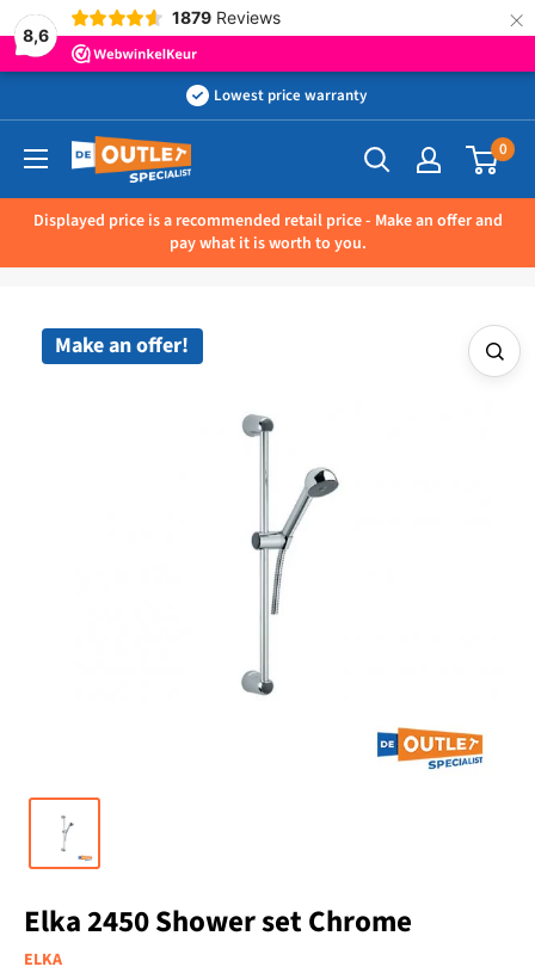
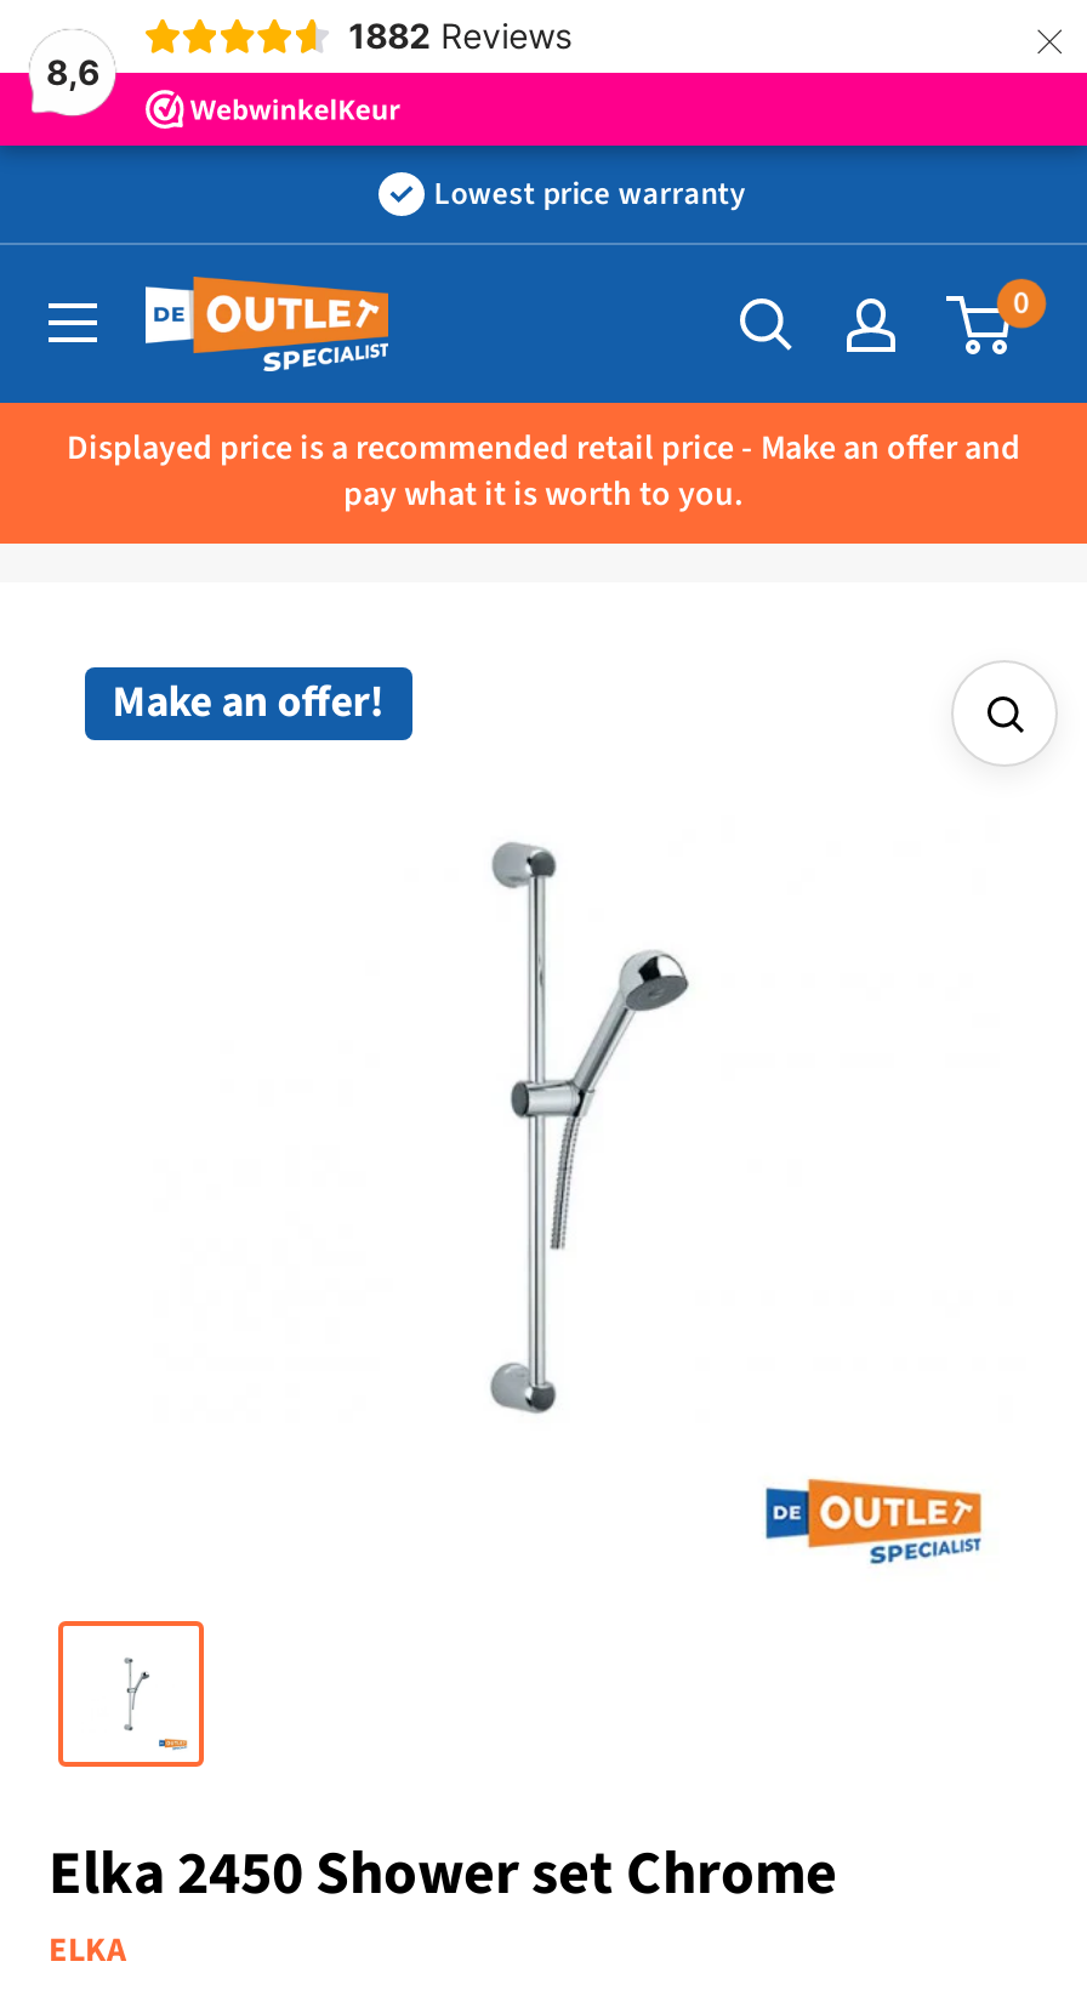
- 1879 Reviews
+ 1882 Reviews
